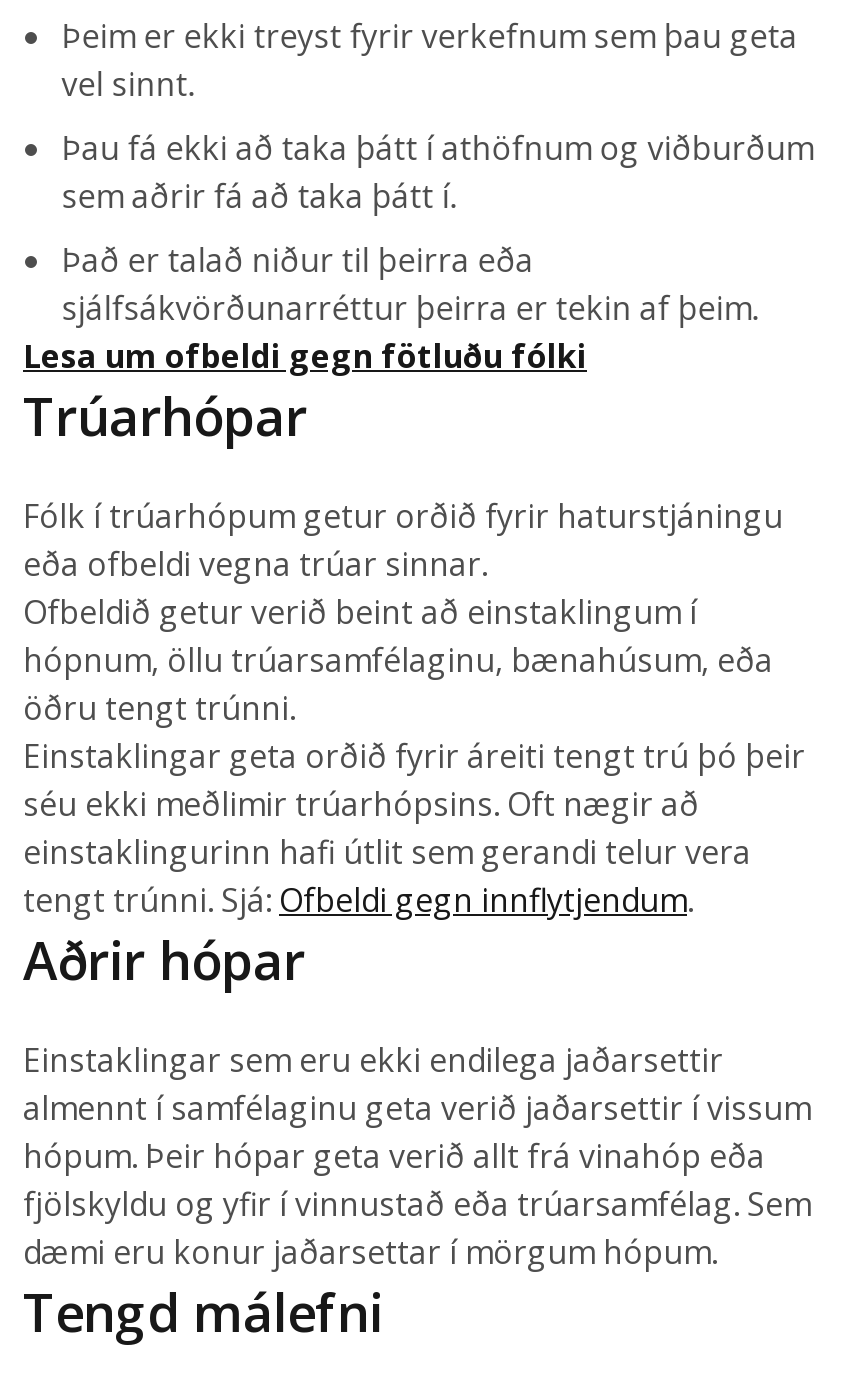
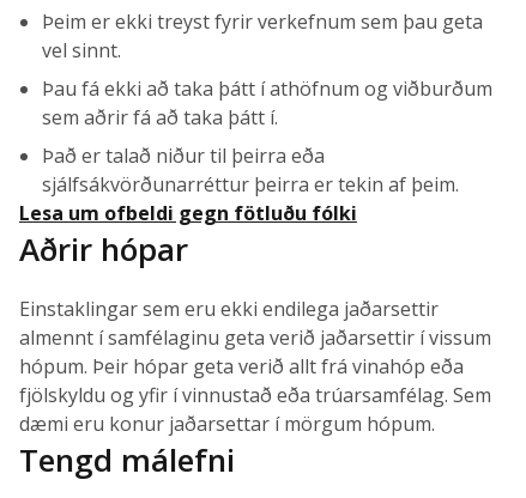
- Trúarhópar
- Fólk í trúarhópum getur orðið fyrir haturstjáningu
- eða ofbeldi vegna trúar sinnar.
- Ofbeldið getur verið beint að einstaklingum í
- hópnum, öllu trúarsamfélaginu, bænahúsum, eða
- öðru tengt trúnni.
- Einstaklingar geta orðið fyrir áreiti tengt trú þó þeir
- séu ekki meðlimir trúarhópsins. Oft nægir að
- einstaklingurinn hafi útlit sem gerandi telur vera
- tengt trúnni. Sjá: Ofbeldi gegn innflytjendum.
